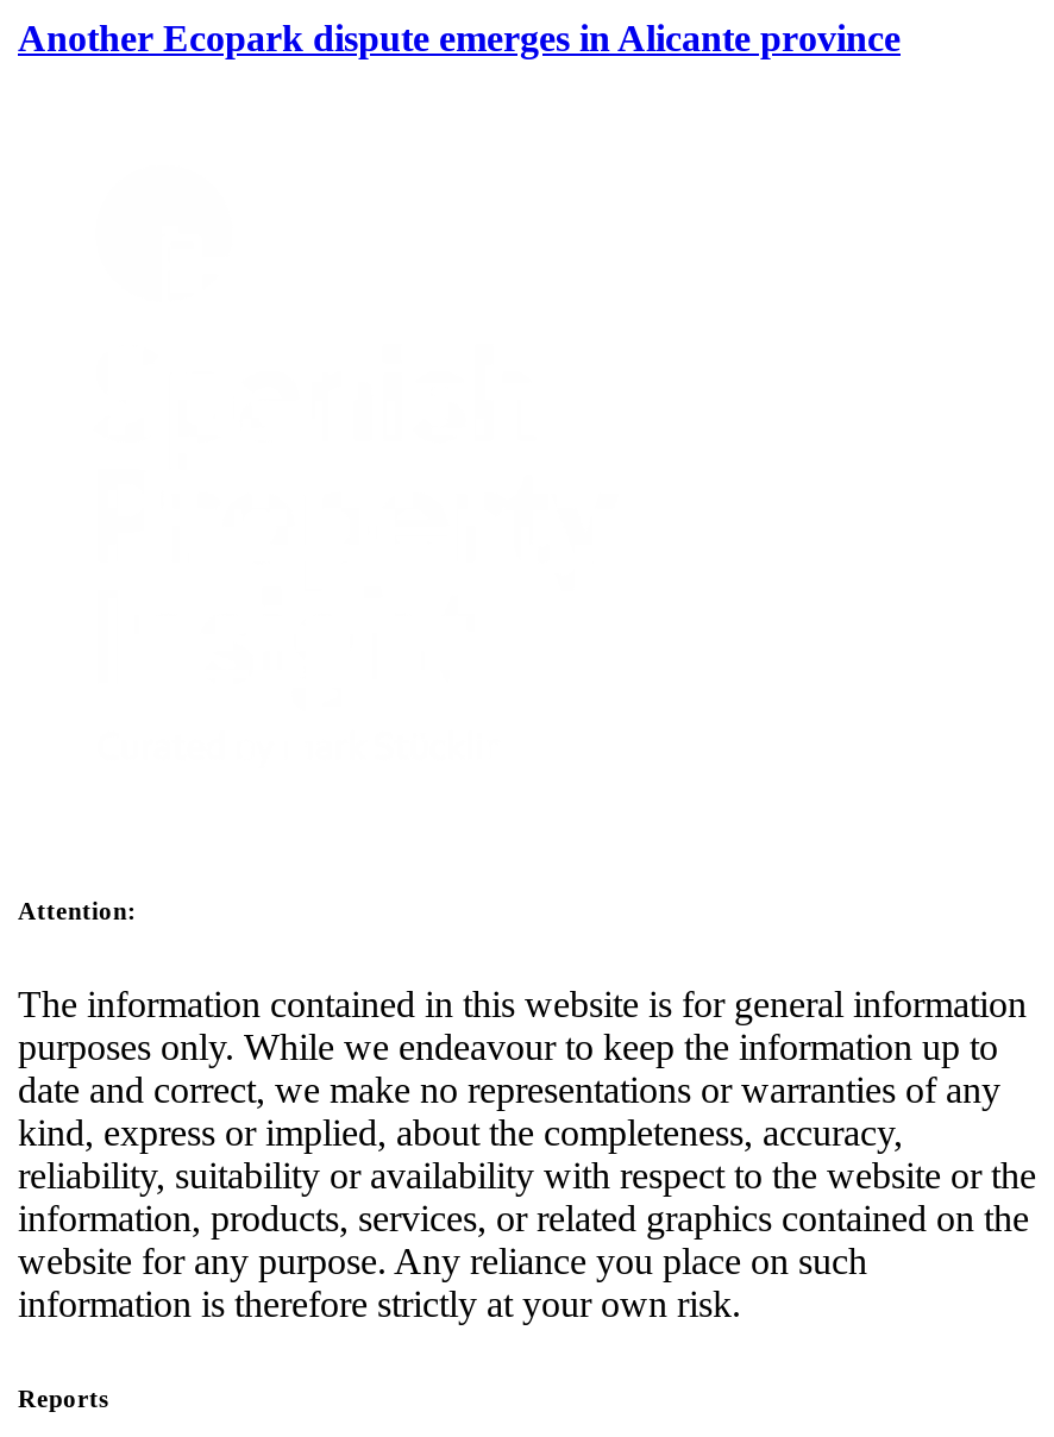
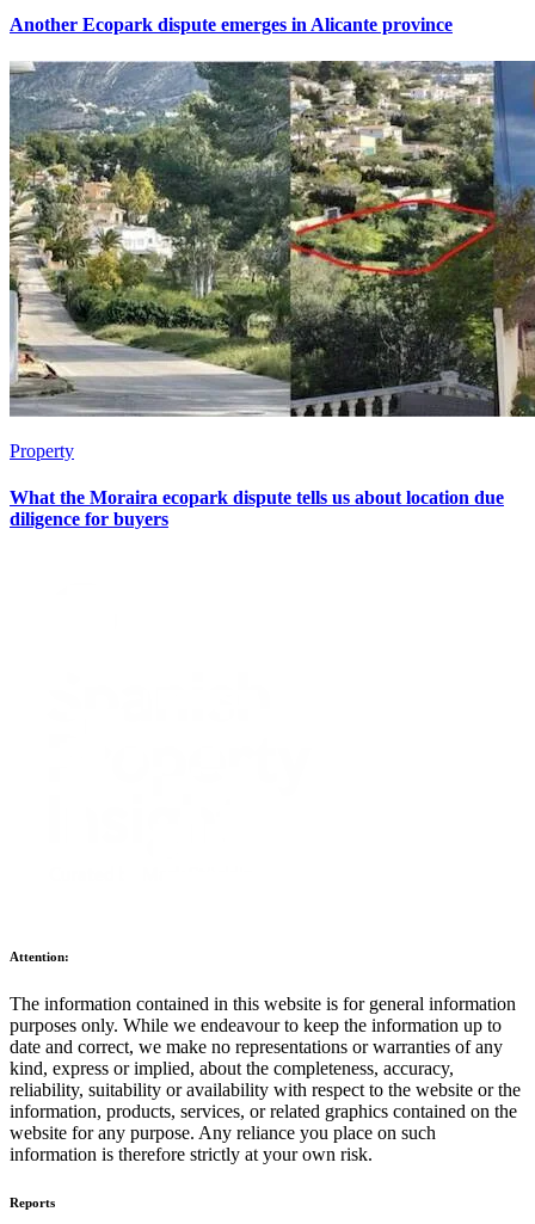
+ [image]
+ Property
+ What the Moraira ecopark dispute tells us about location due
+ diligence for buyers
